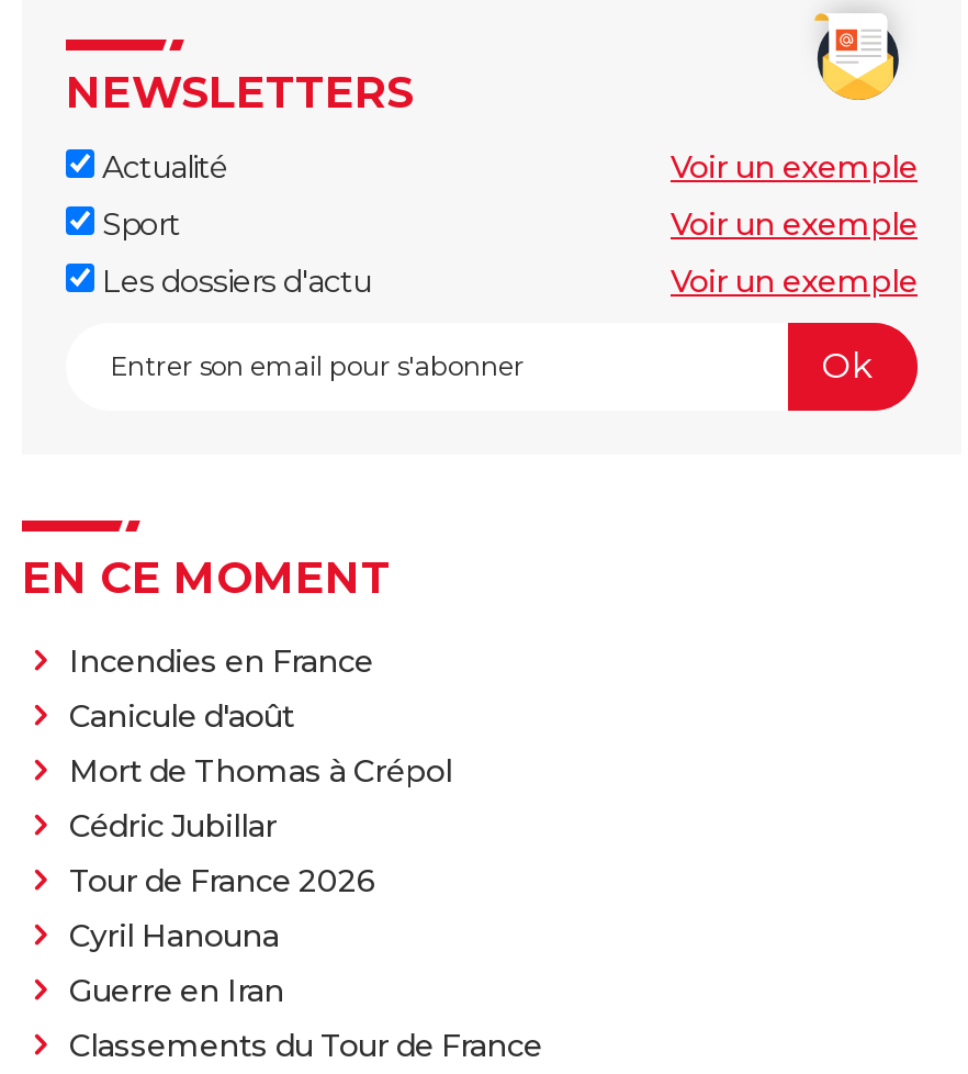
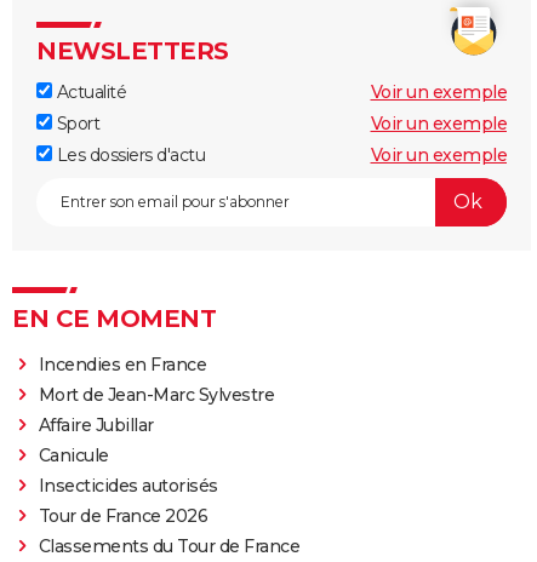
- Canicule d'août
- Mort de Thomas à Crépol
- Cédric Jubillar
+ Mort de Jean-Marc Sylvestre
+ Affaire Jubillar
+ Canicule
+ Insecticides autorisés

moved down: Tour de France 2026

- Cyril Hanouna
- Guerre en Iran
